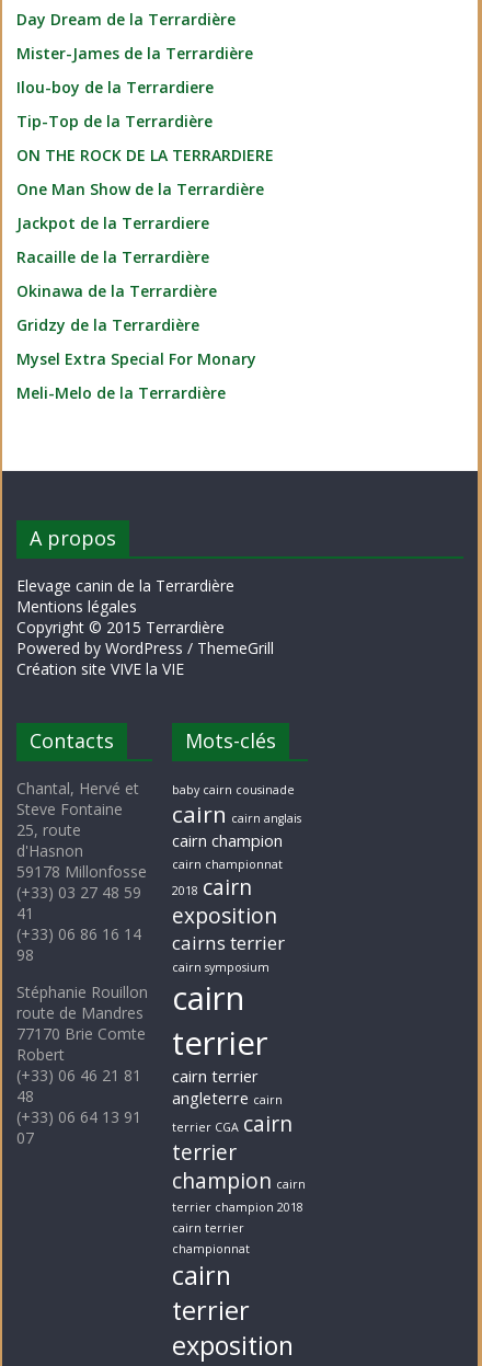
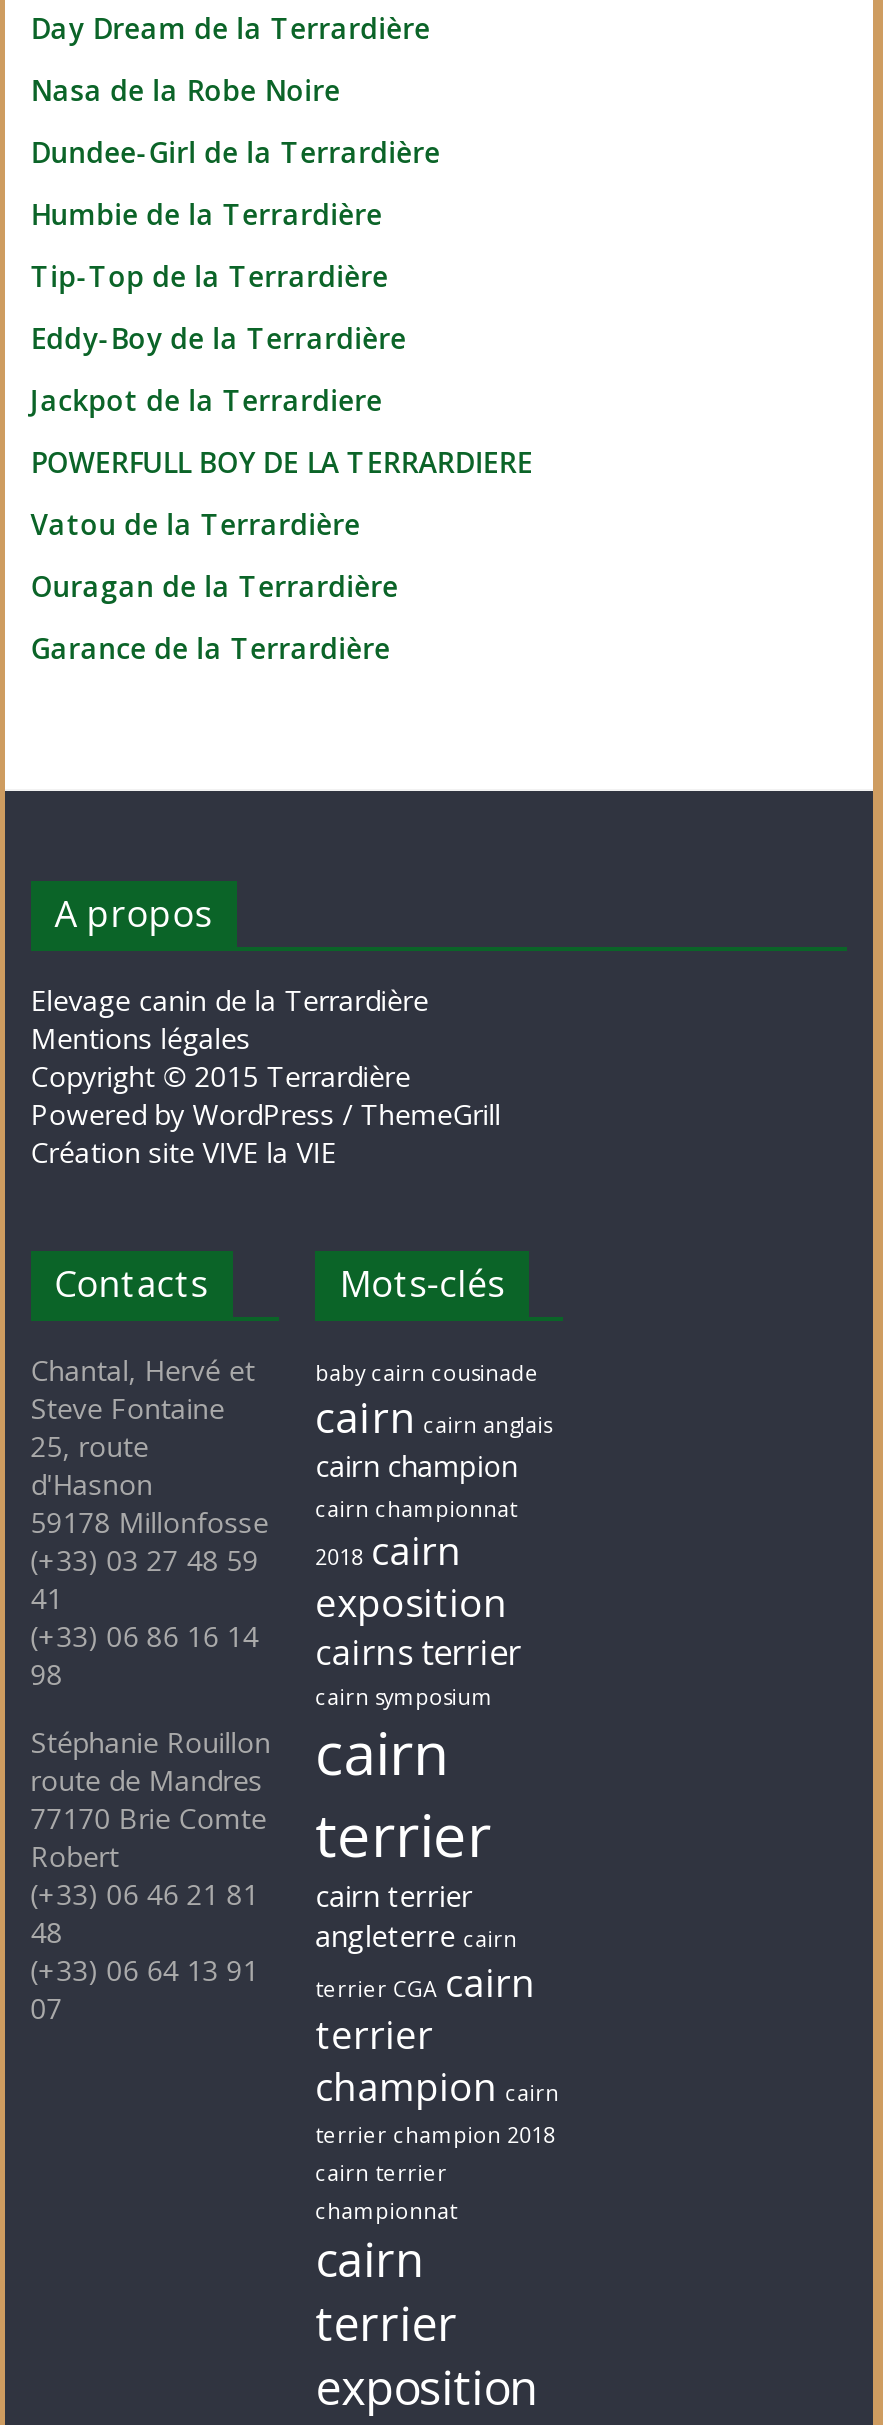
- Mister-James de la Terrardière
- Ilou-boy de la Terrardiere
+ Nasa de la Robe Noire
+ Dundee-Girl de la Terrardière
+ Humbie de la Terrardière

moved down: Tip-Top de la Terrardière

- ON THE ROCK DE LA TERRARDIERE
- One Man Show de la Terrardière
+ Eddy-Boy de la Terrardière

- Racaille de la Terrardière
- Okinawa de la Terrardière
- Gridzy de la Terrardière
- Mysel Extra Special For Monary
- Meli-Melo de la Terrardière
+ POWERFULL BOY DE LA TERRARDIERE
+ Vatou de la Terrardière
+ Ouragan de la Terrardière
+ Garance de la Terrardière
